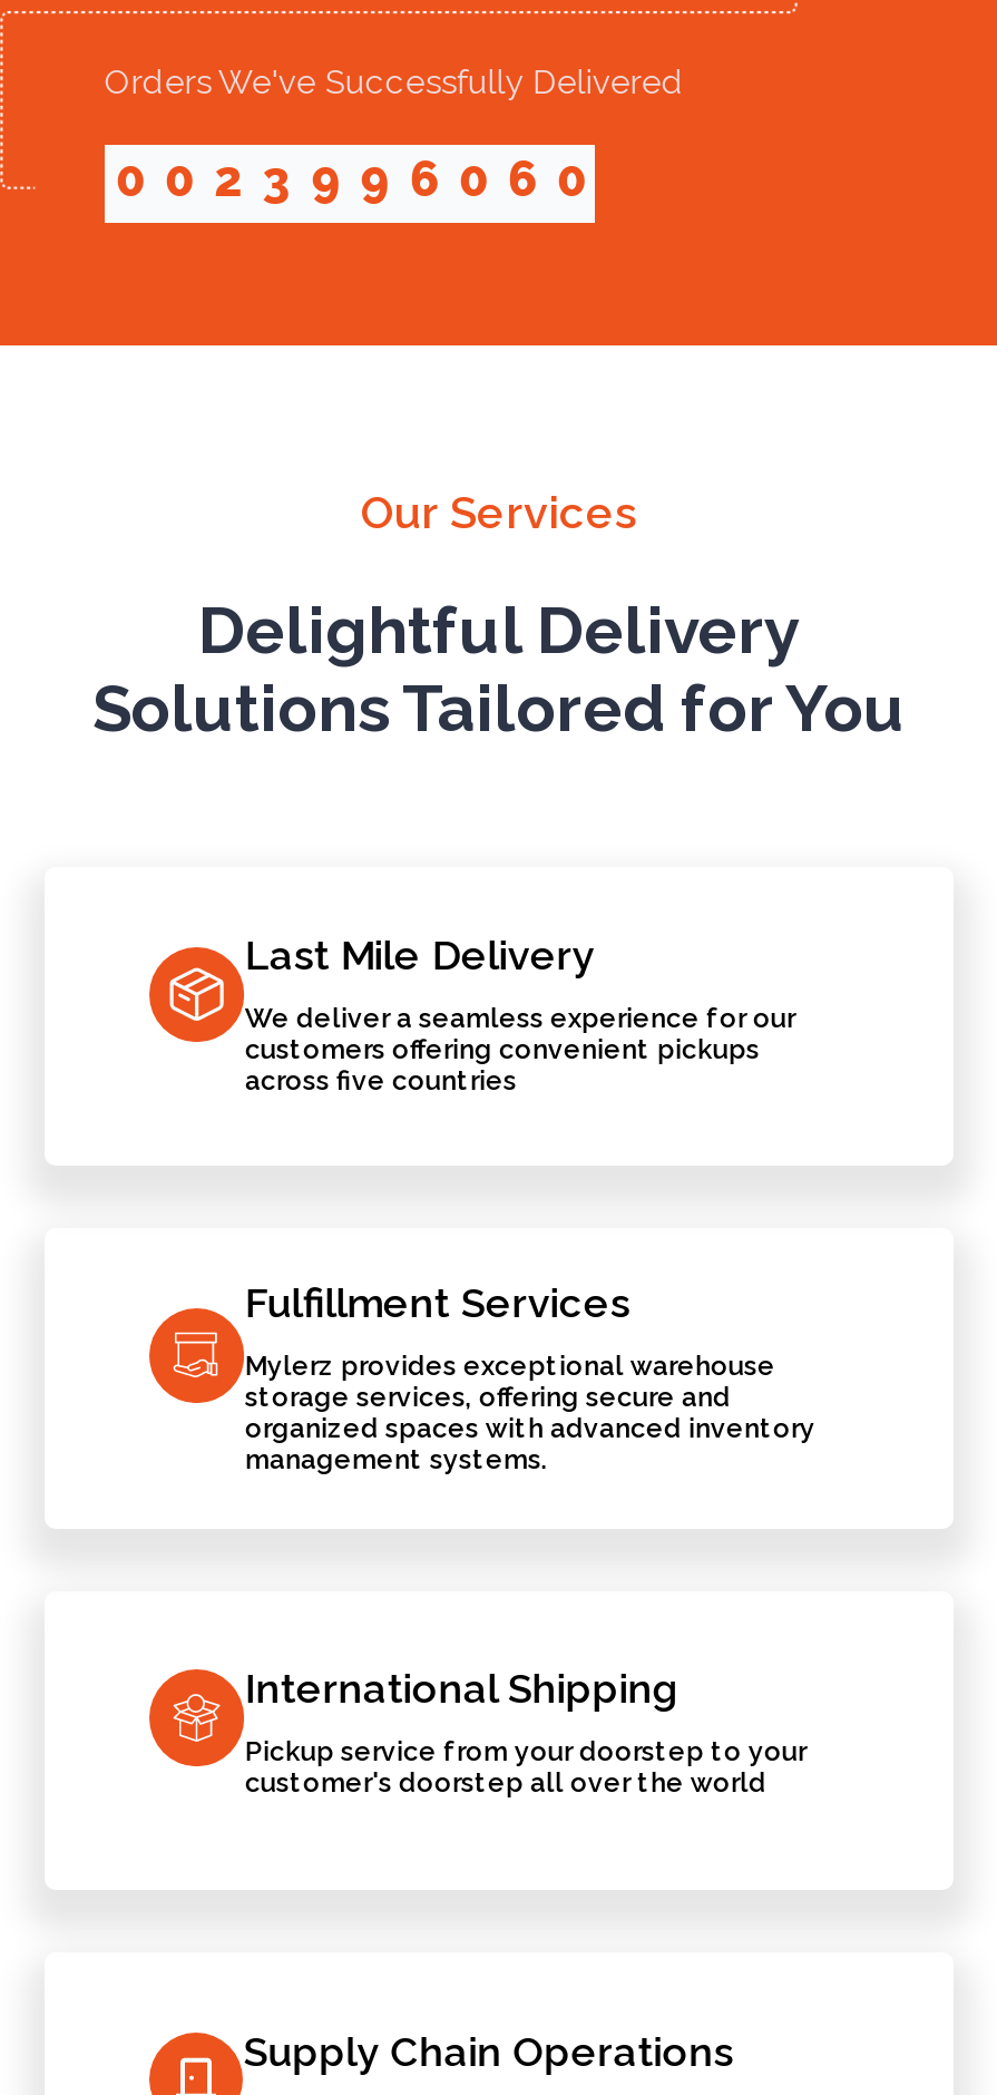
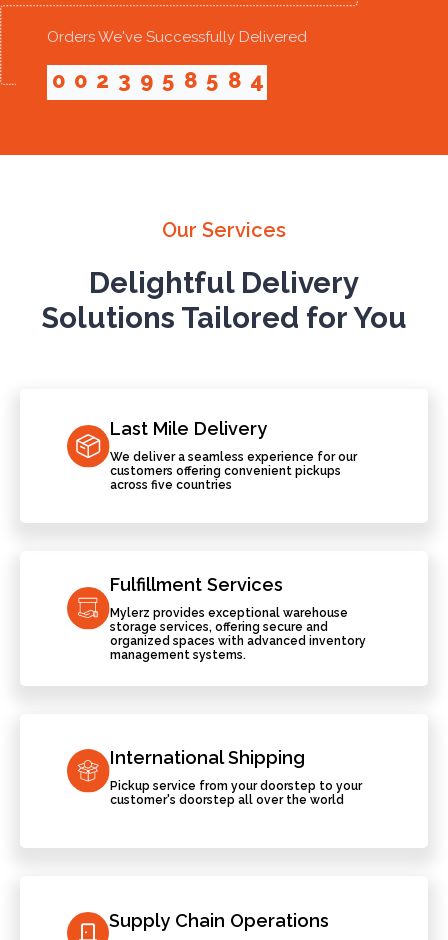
- 0 0 2 3 9 9 6 0 6 0
+ 0 0 2 3 9 5 8 5 8 4
